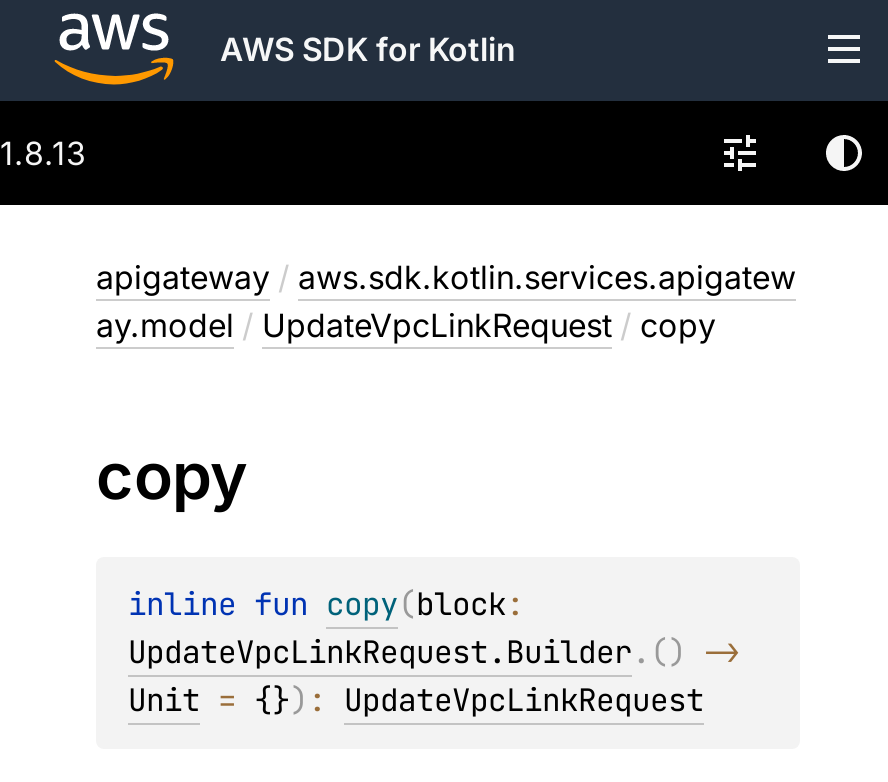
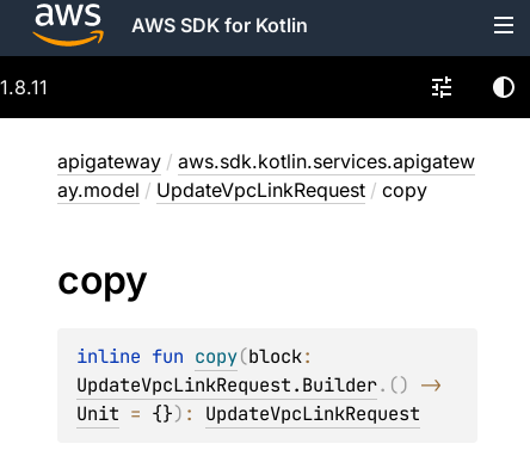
- 1.8.13
+ 1.8.11
